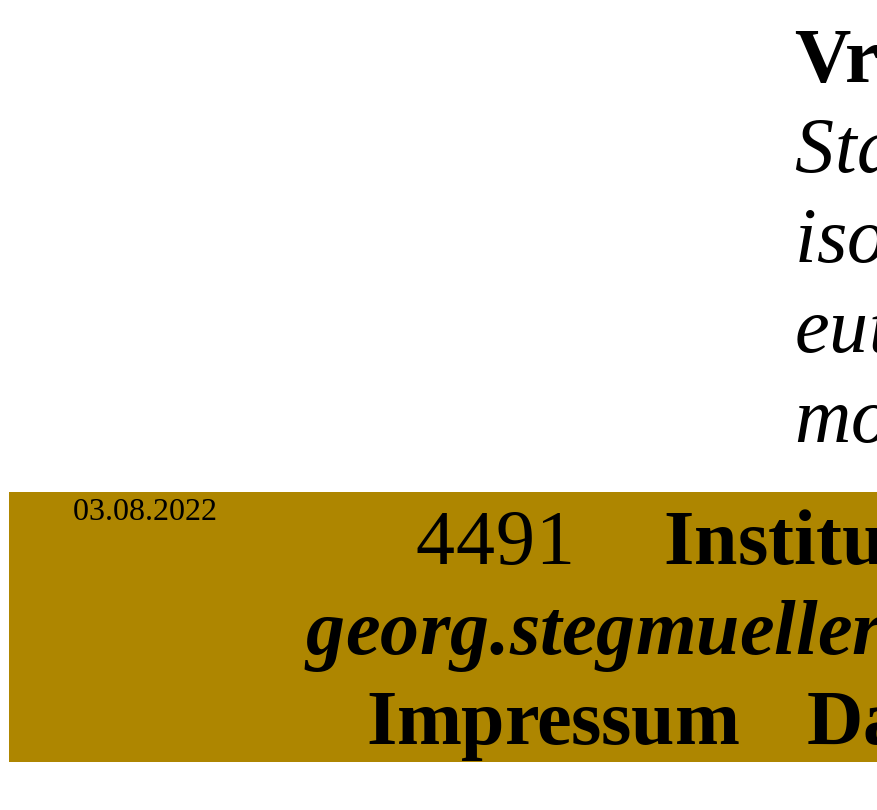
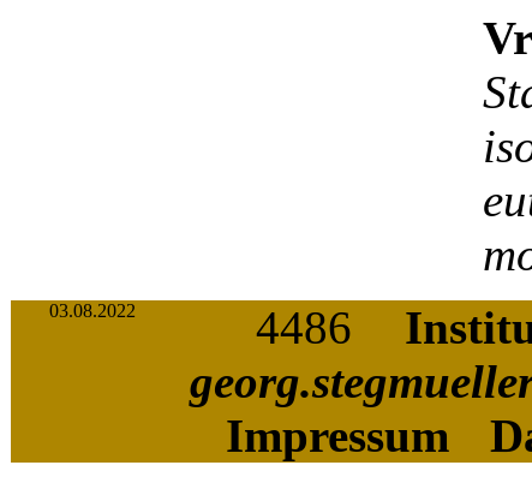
- 4491
+ 4486
